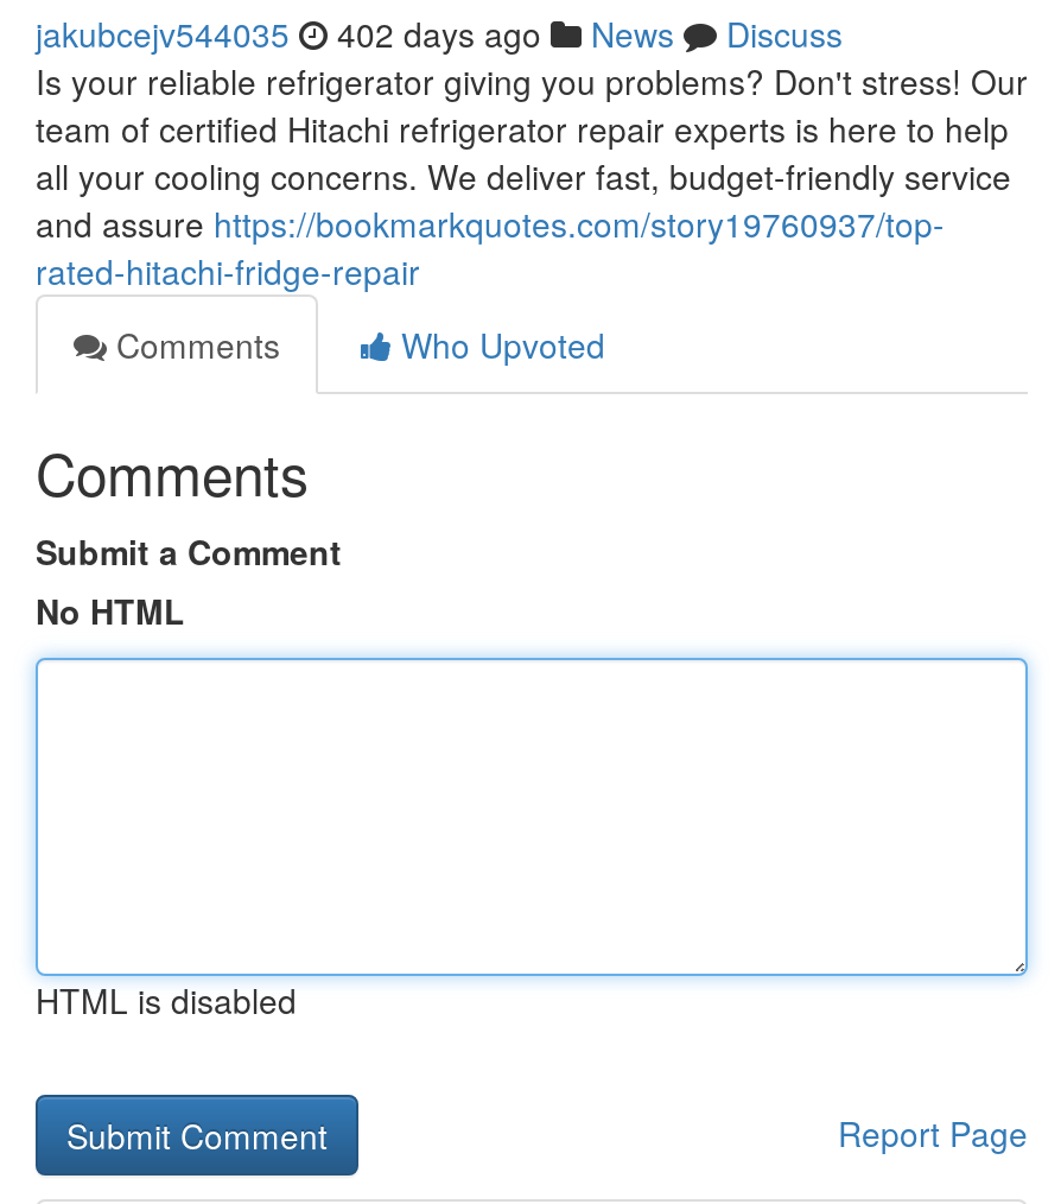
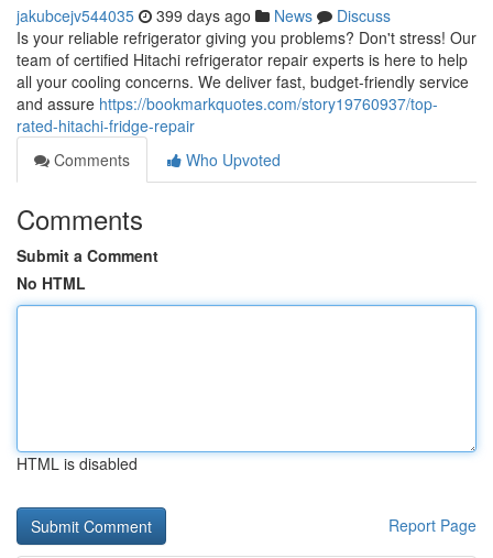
- jakubcejv544035 402 days ago News Discuss
+ jakubcejv544035 399 days ago News Discuss
